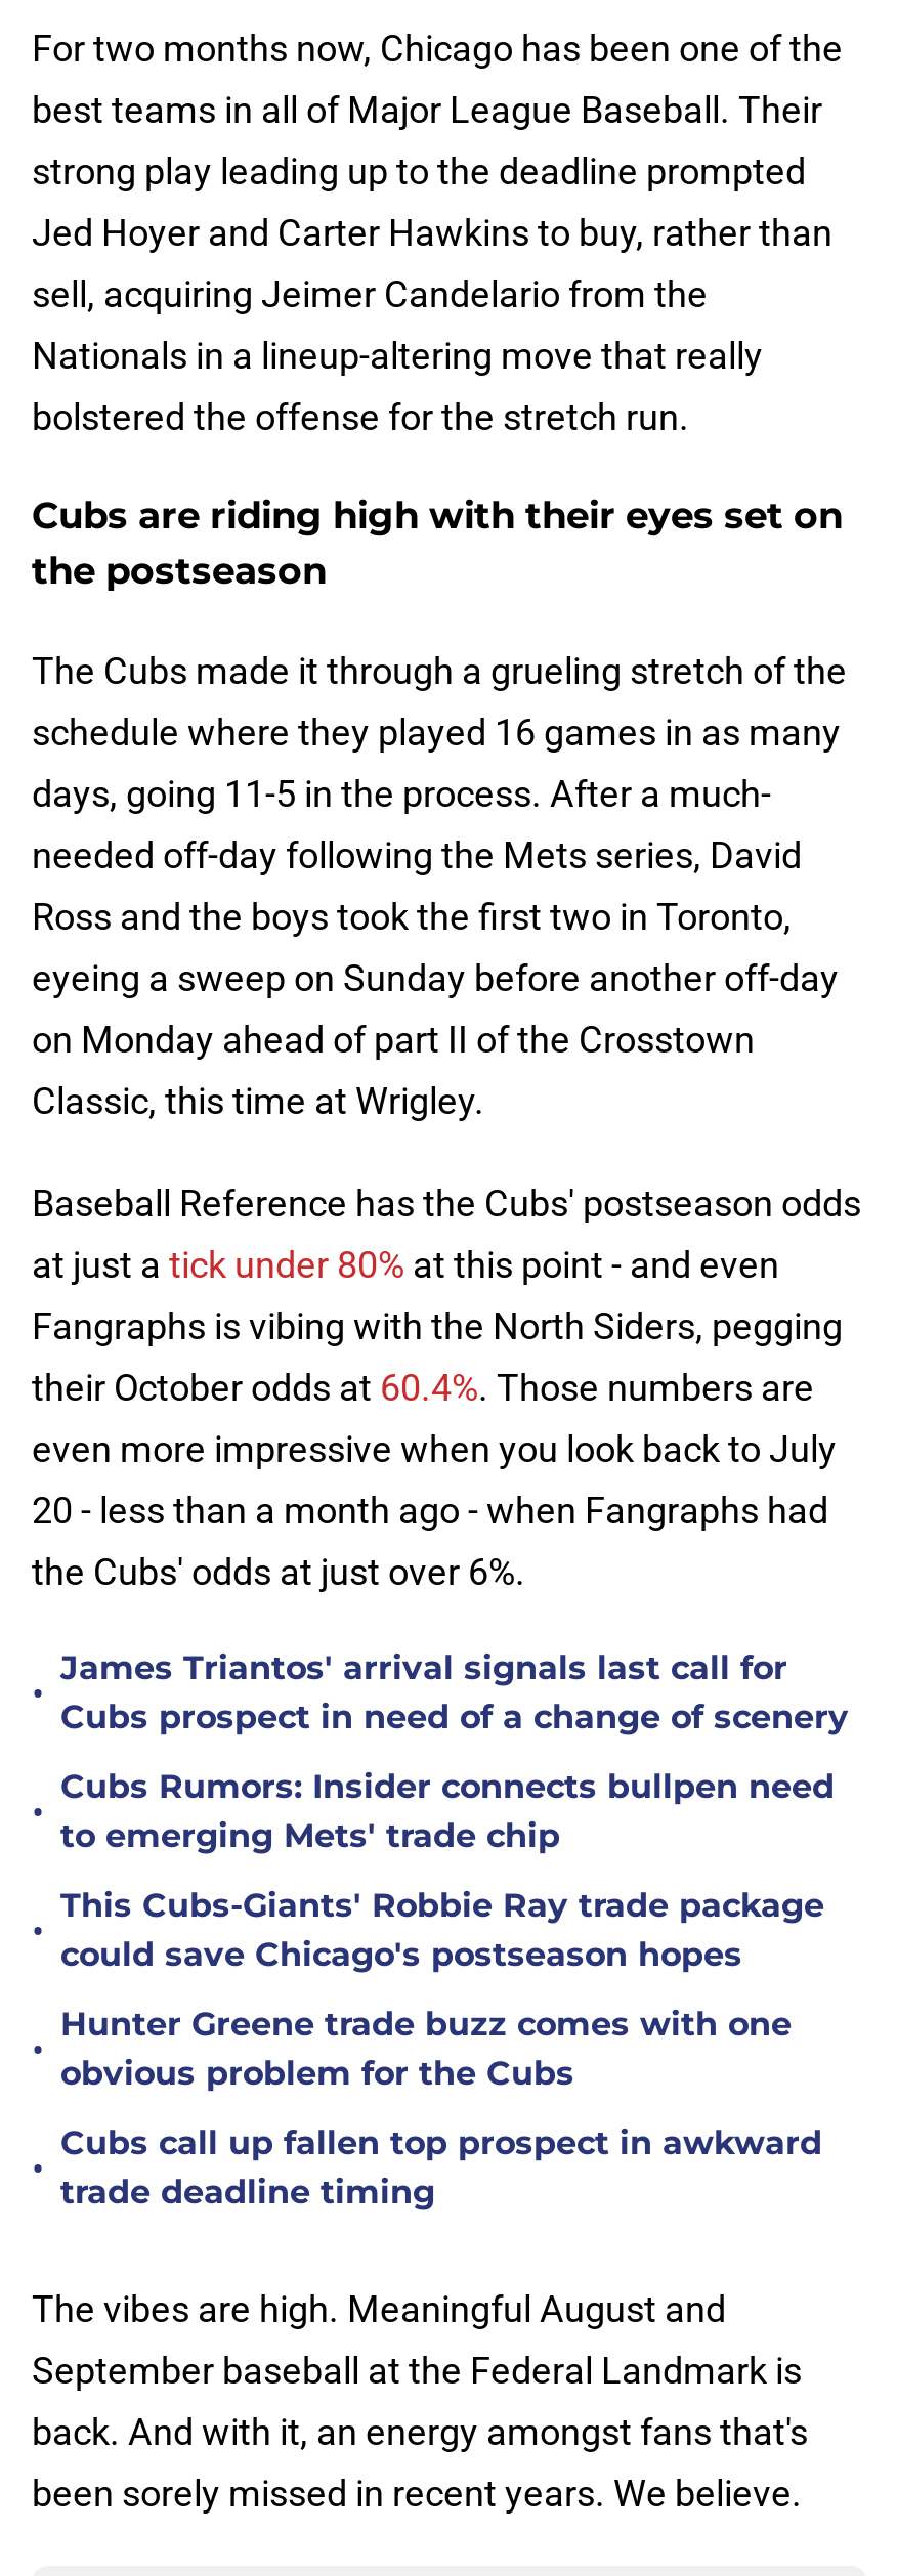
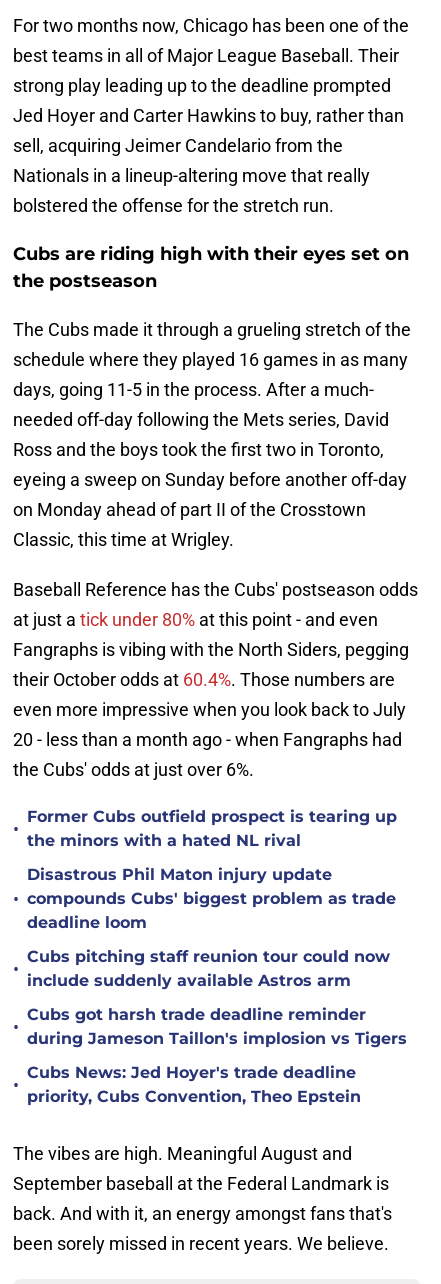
- James Triantos' arrival signals last call for
- Cubs prospect in need of a change of scenery
+ Former Cubs outfield prospect is tearing up
+ the minors with a hated NL rival

- Cubs Rumors: Insider connects bullpen need
- to emerging Mets' trade chip
+ Disastrous Phil Maton injury update
+ compounds Cubs' biggest problem as trade
+ deadline loom

- This Cubs-Giants' Robbie Ray trade package
- could save Chicago's postseason hopes
+ Cubs pitching staff reunion tour could now
+ include suddenly available Astros arm

- Hunter Greene trade buzz comes with one
- obvious problem for the Cubs
+ Cubs got harsh trade deadline reminder
+ during Jameson Taillon's implosion vs Tigers

- Cubs call up fallen top prospect in awkward
- trade deadline timing
+ Cubs News: Jed Hoyer's trade deadline
+ priority, Cubs Convention, Theo Epstein
